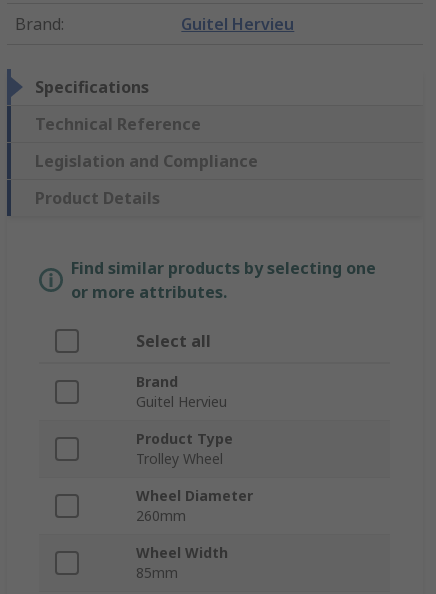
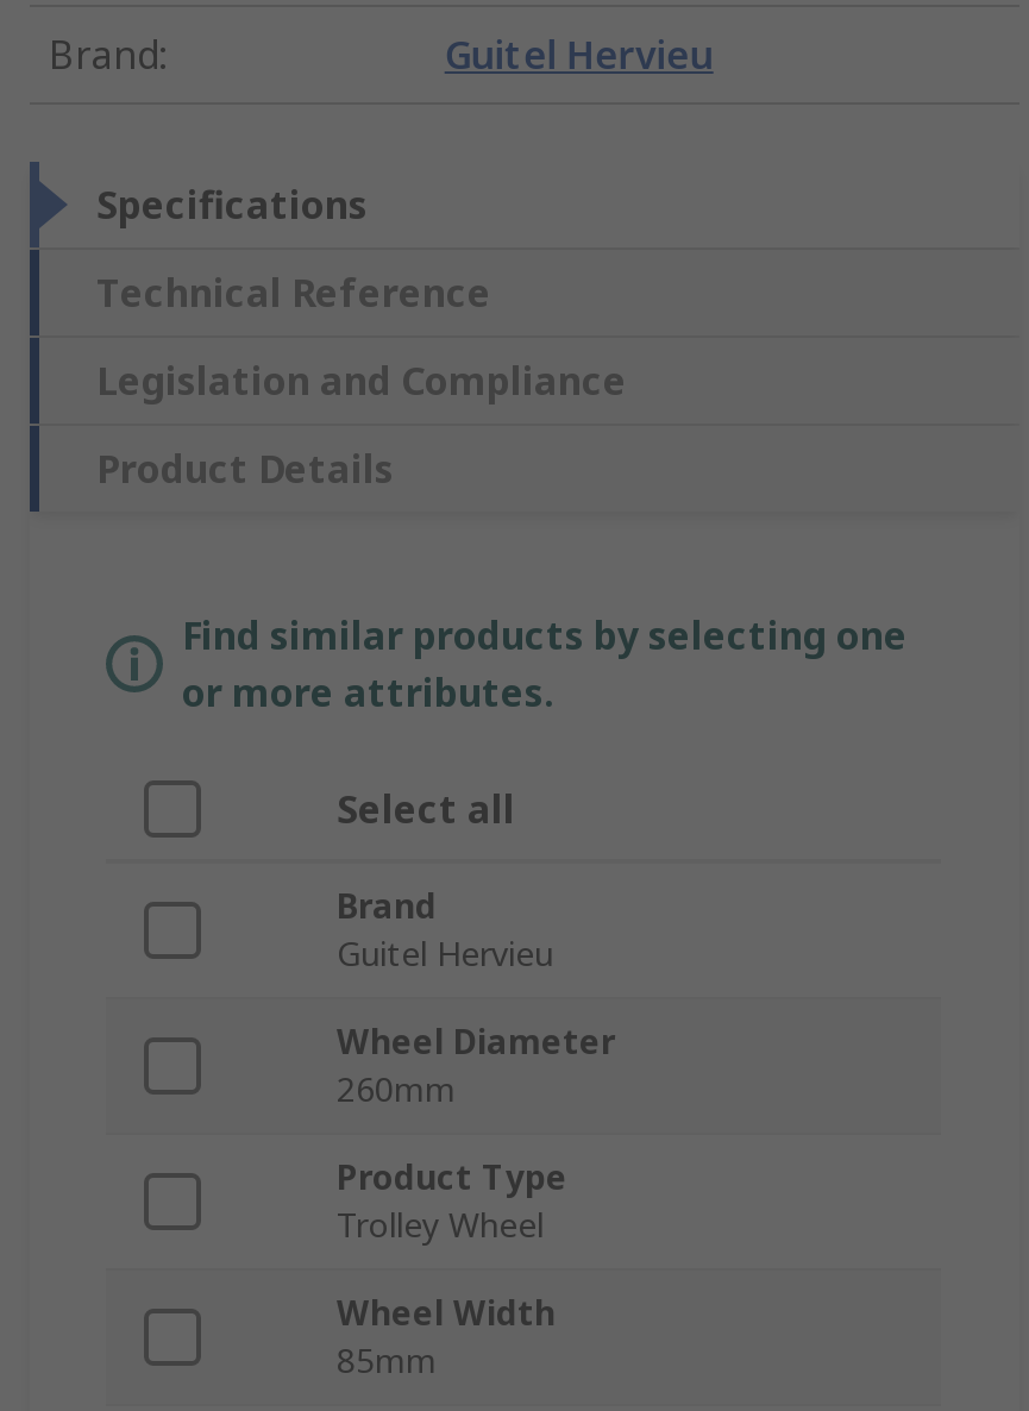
moved down: Product Type | Trolley Wheel

moved up: Wheel Diameter | 260mm
